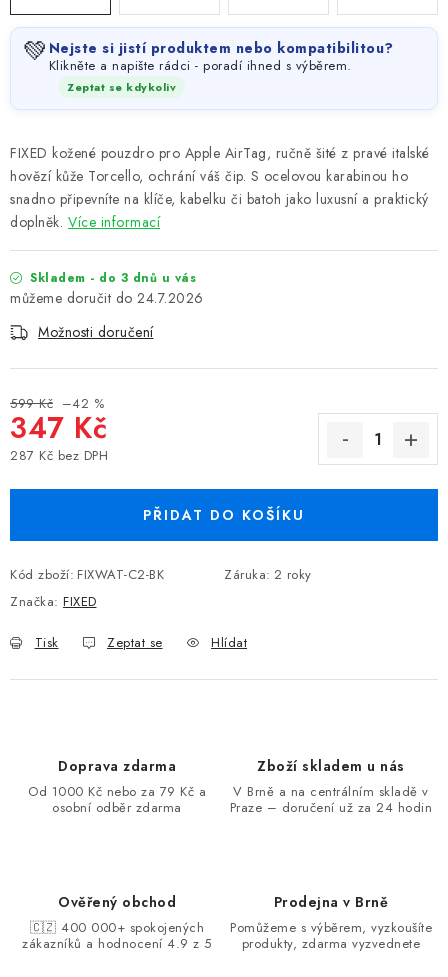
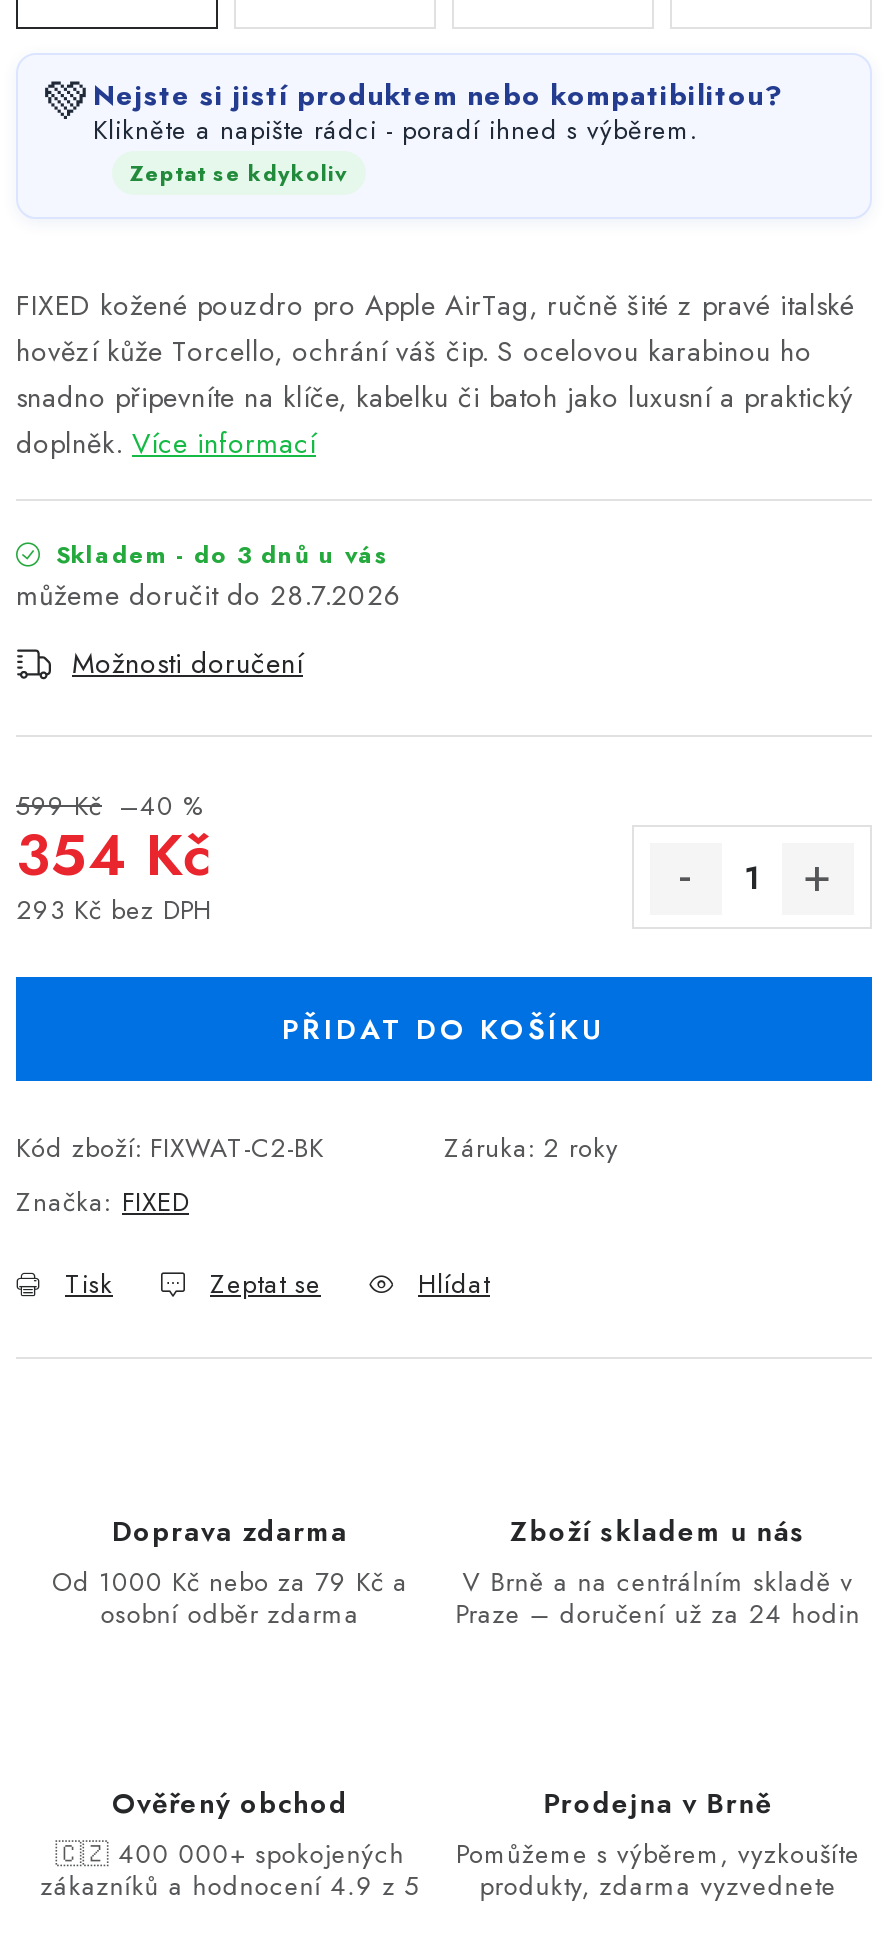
- 24.7.2026
+ 28.7.2026

- 599 Kč –42 %
+ 599 Kč –40 %

- 347 Kč
+ 354 Kč

- 287 Kč bez DPH
+ 293 Kč bez DPH
